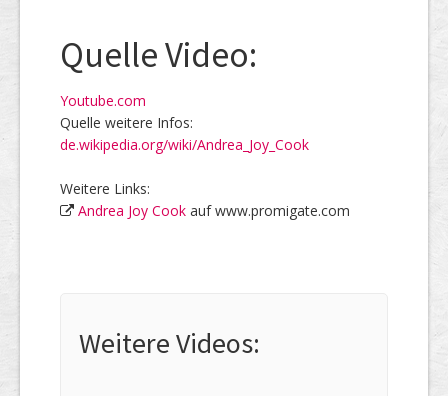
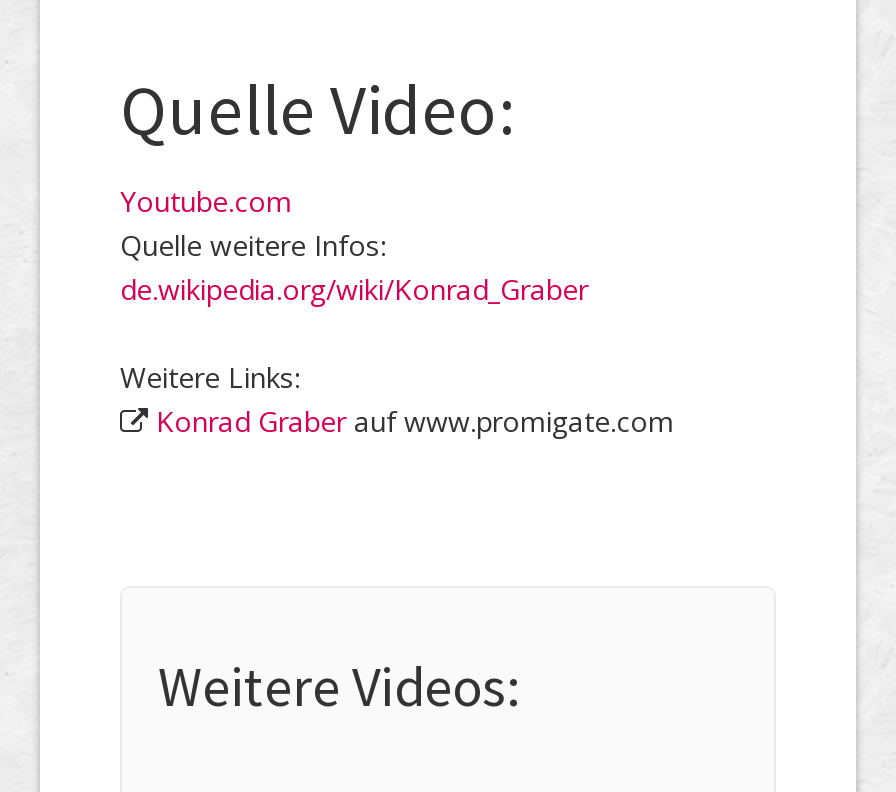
- de.wikipedia.org/wiki/Andrea_Joy_Cook
+ de.wikipedia.org/wiki/Konrad_Graber

- Andrea Joy Cook auf www.promigate.com
+ Konrad Graber auf www.promigate.com
